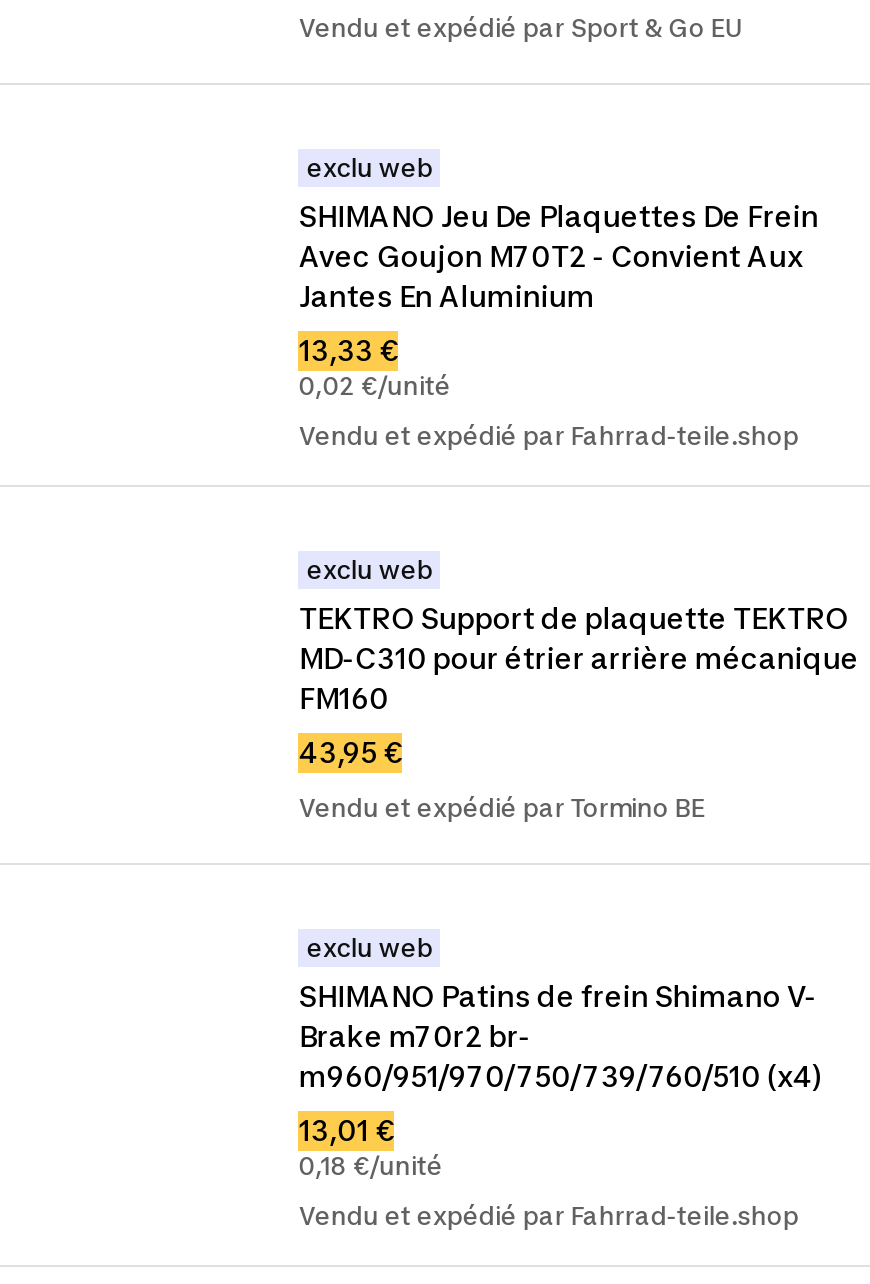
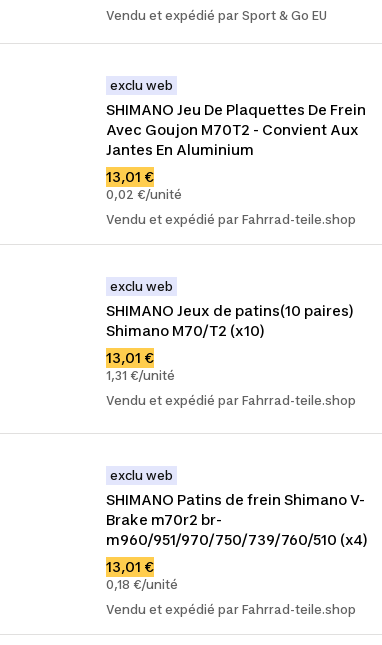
- 13,33 €
+ 13,01 €

- TEKTRO Support de plaquette TEKTRO
- MD-C310 pour étrier arrière mécanique
- FM160
+ SHIMANO Jeux de patins(10 paires)
+ Shimano M70/T2 (x10)

- 43,95 €
+ 13,01 €
+ 1,31 €/unité

- Vendu et expédié par Tormino BE
+ Vendu et expédié par Fahrrad-teile.shop
